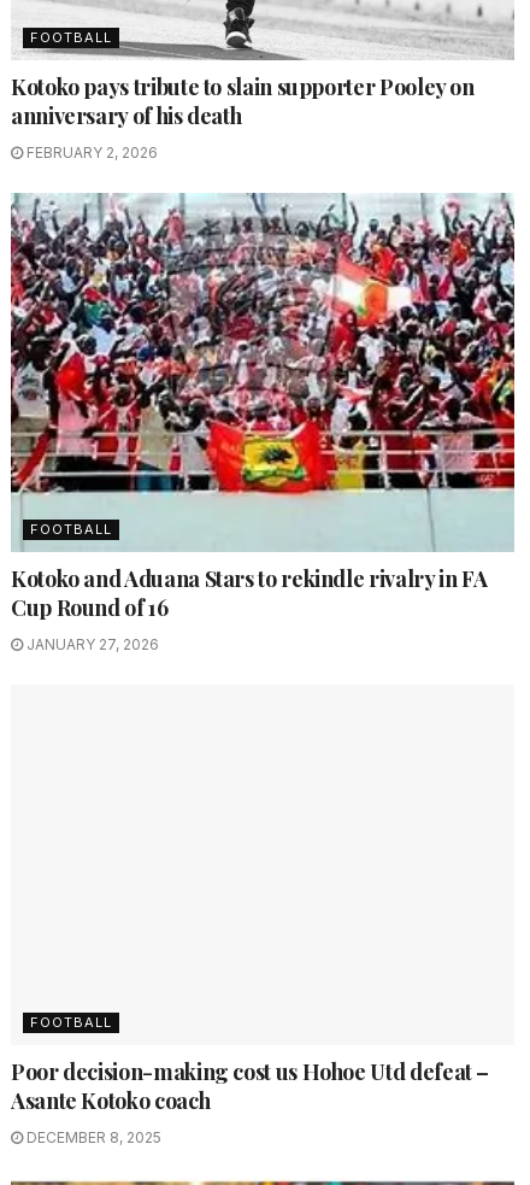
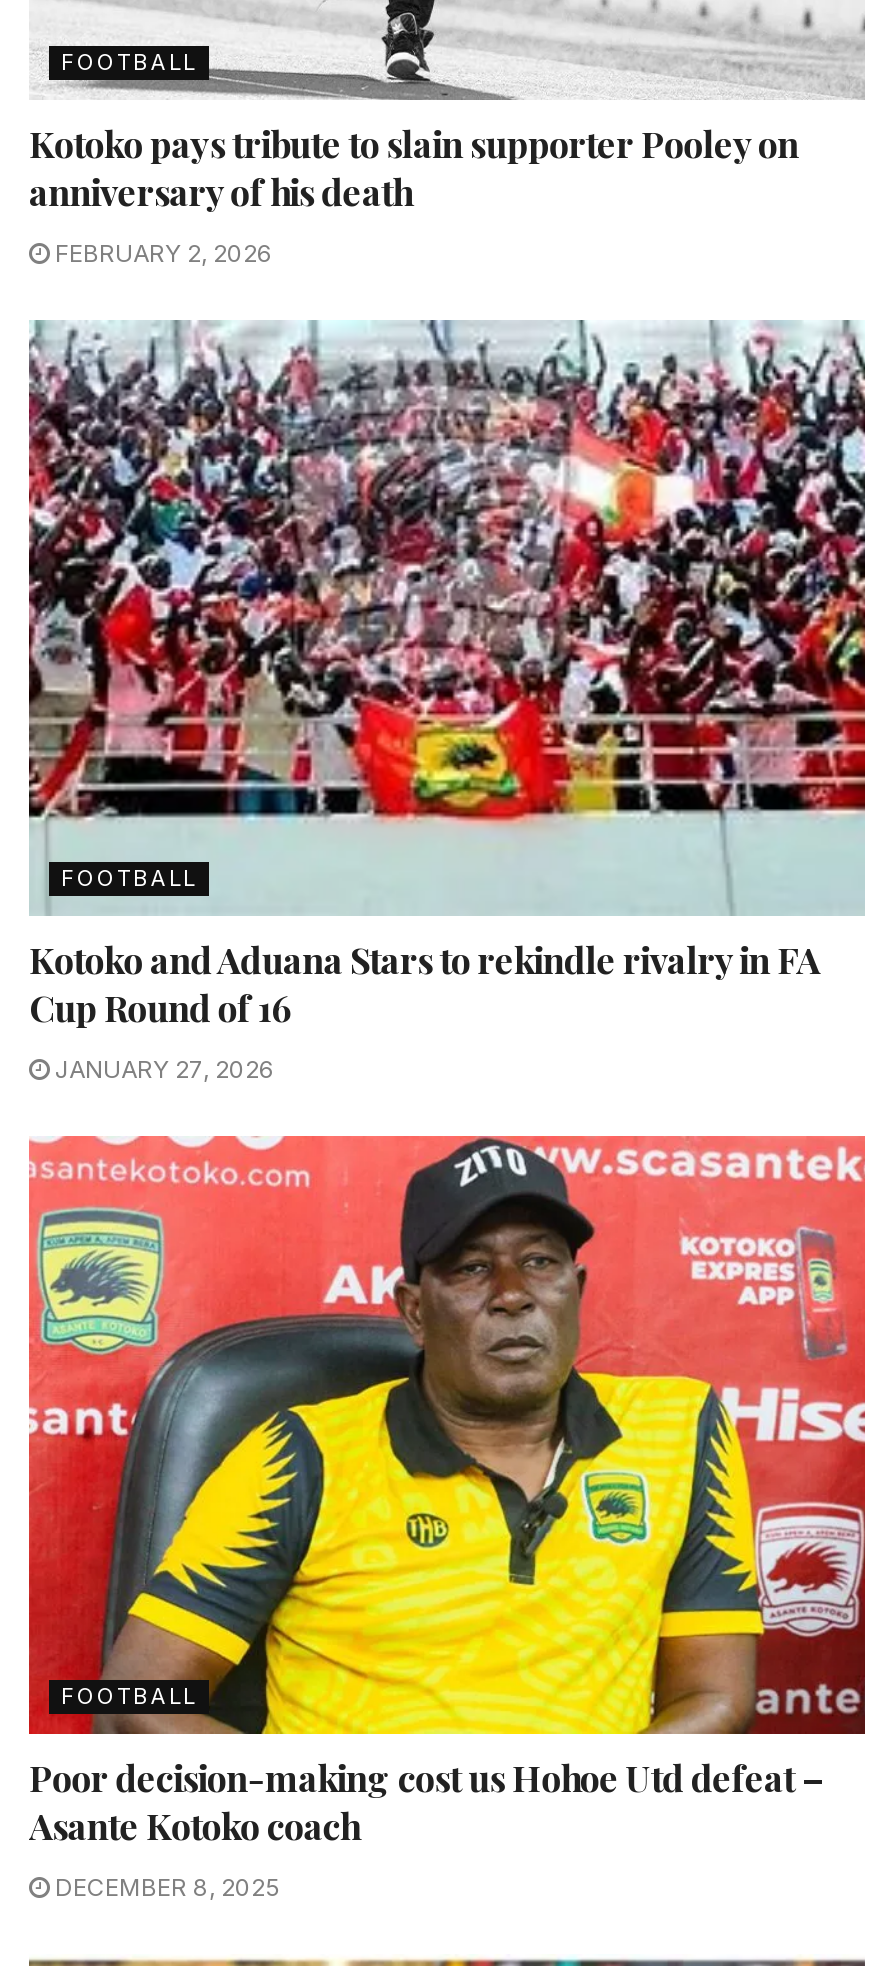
+ [image]
